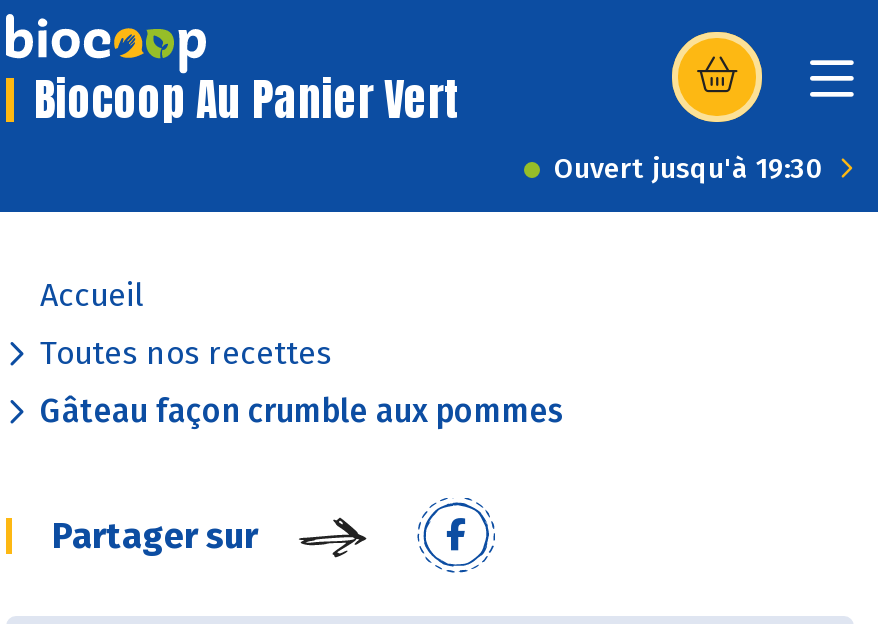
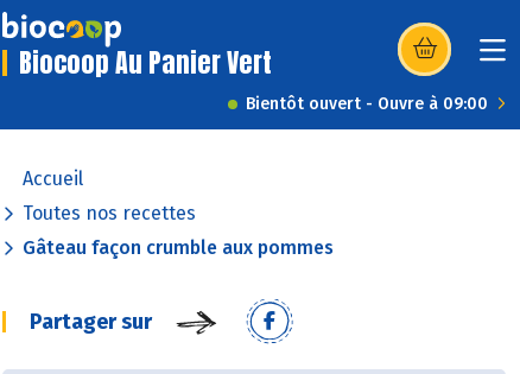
- Ouvert jusqu'à 19:30
+ Bientôt ouvert - Ouvre à 09:00
